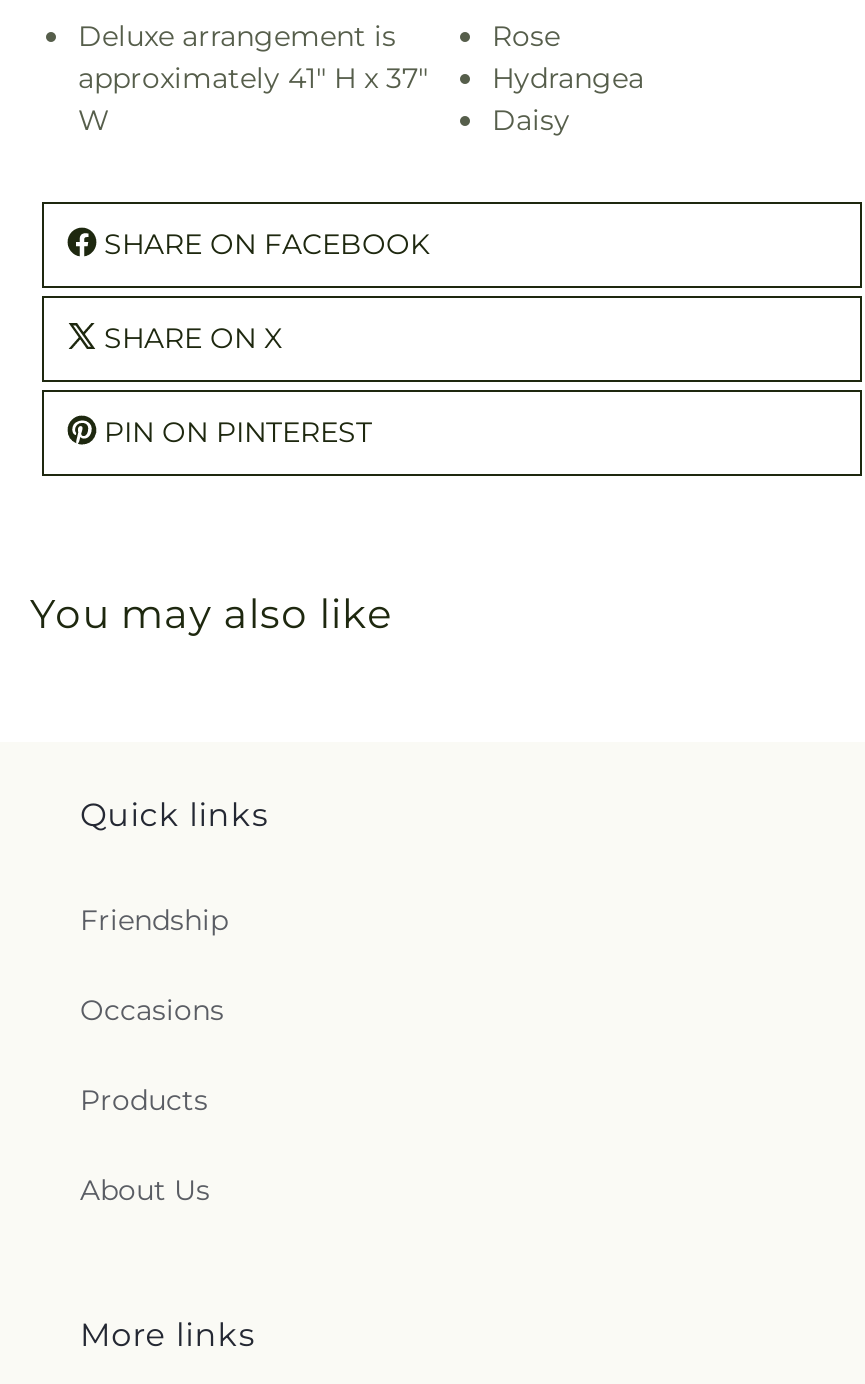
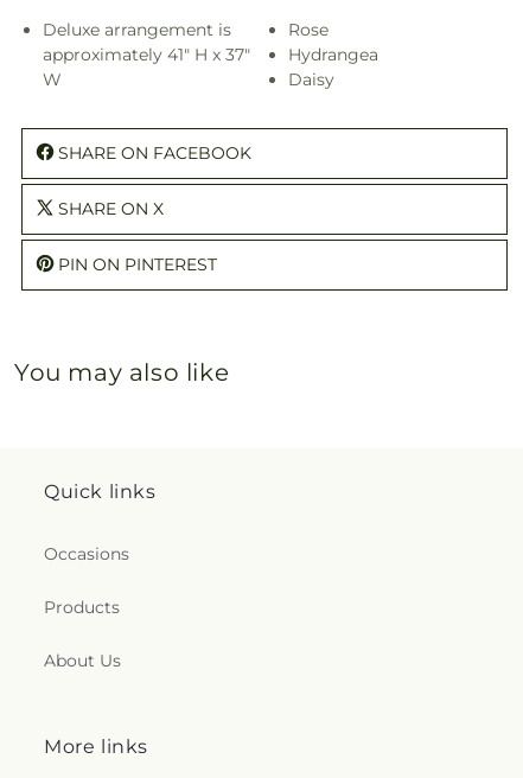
- Friendship
